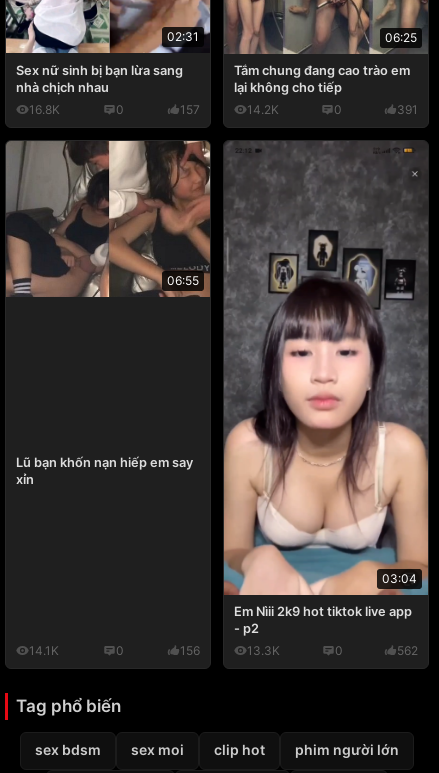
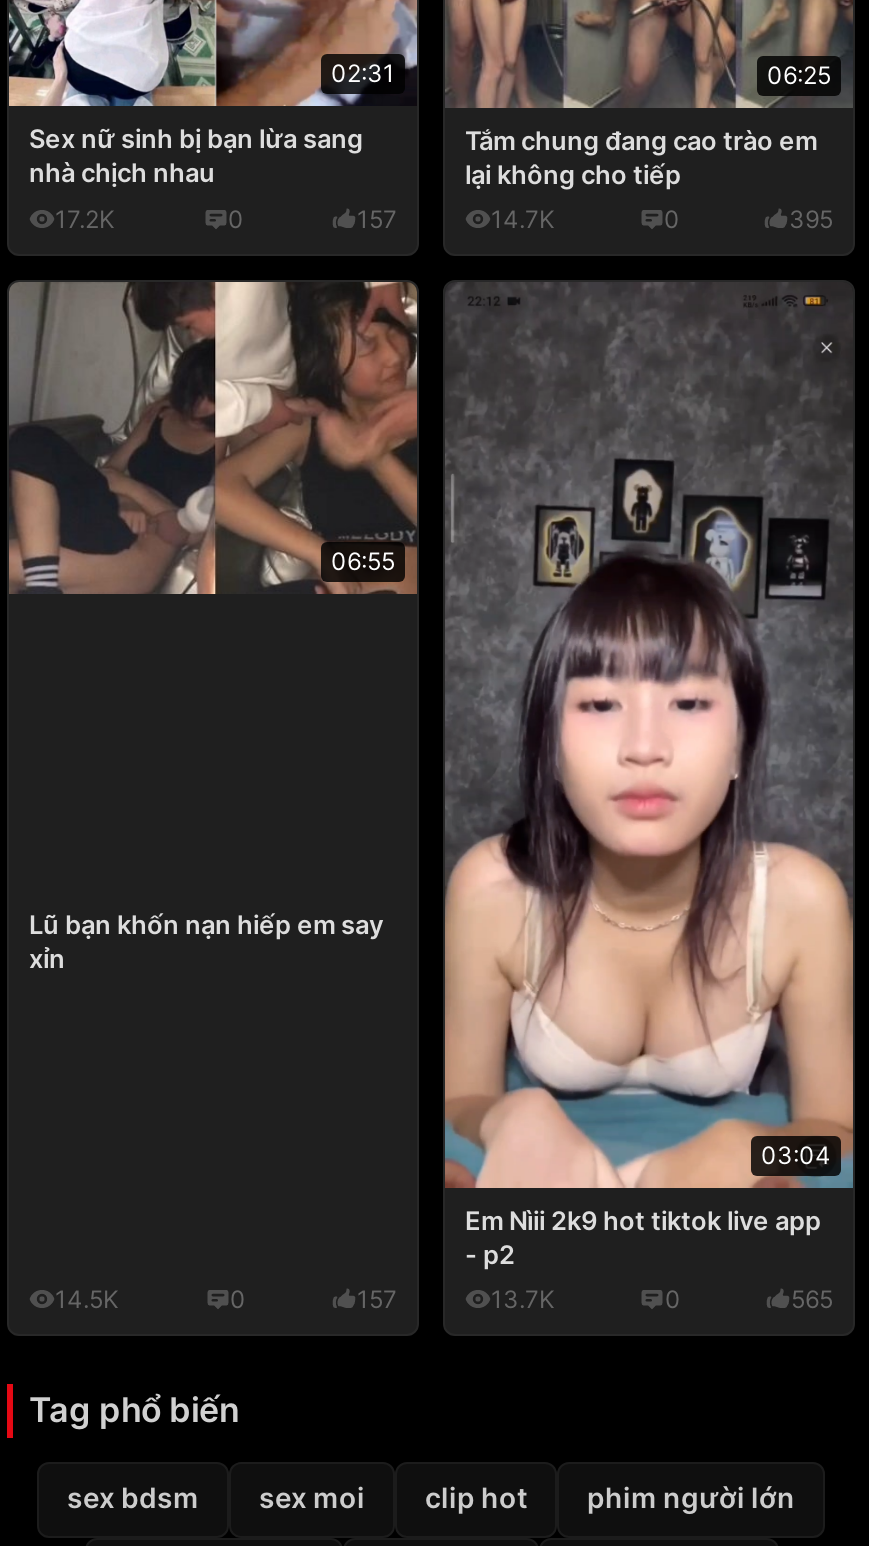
- 16.8K
+ 17.2K

- 14.2K
+ 14.7K

- 391
+ 395

- 14.1K
+ 14.5K

- 156
+ 157

- 13.3K
+ 13.7K

- 562
+ 565
